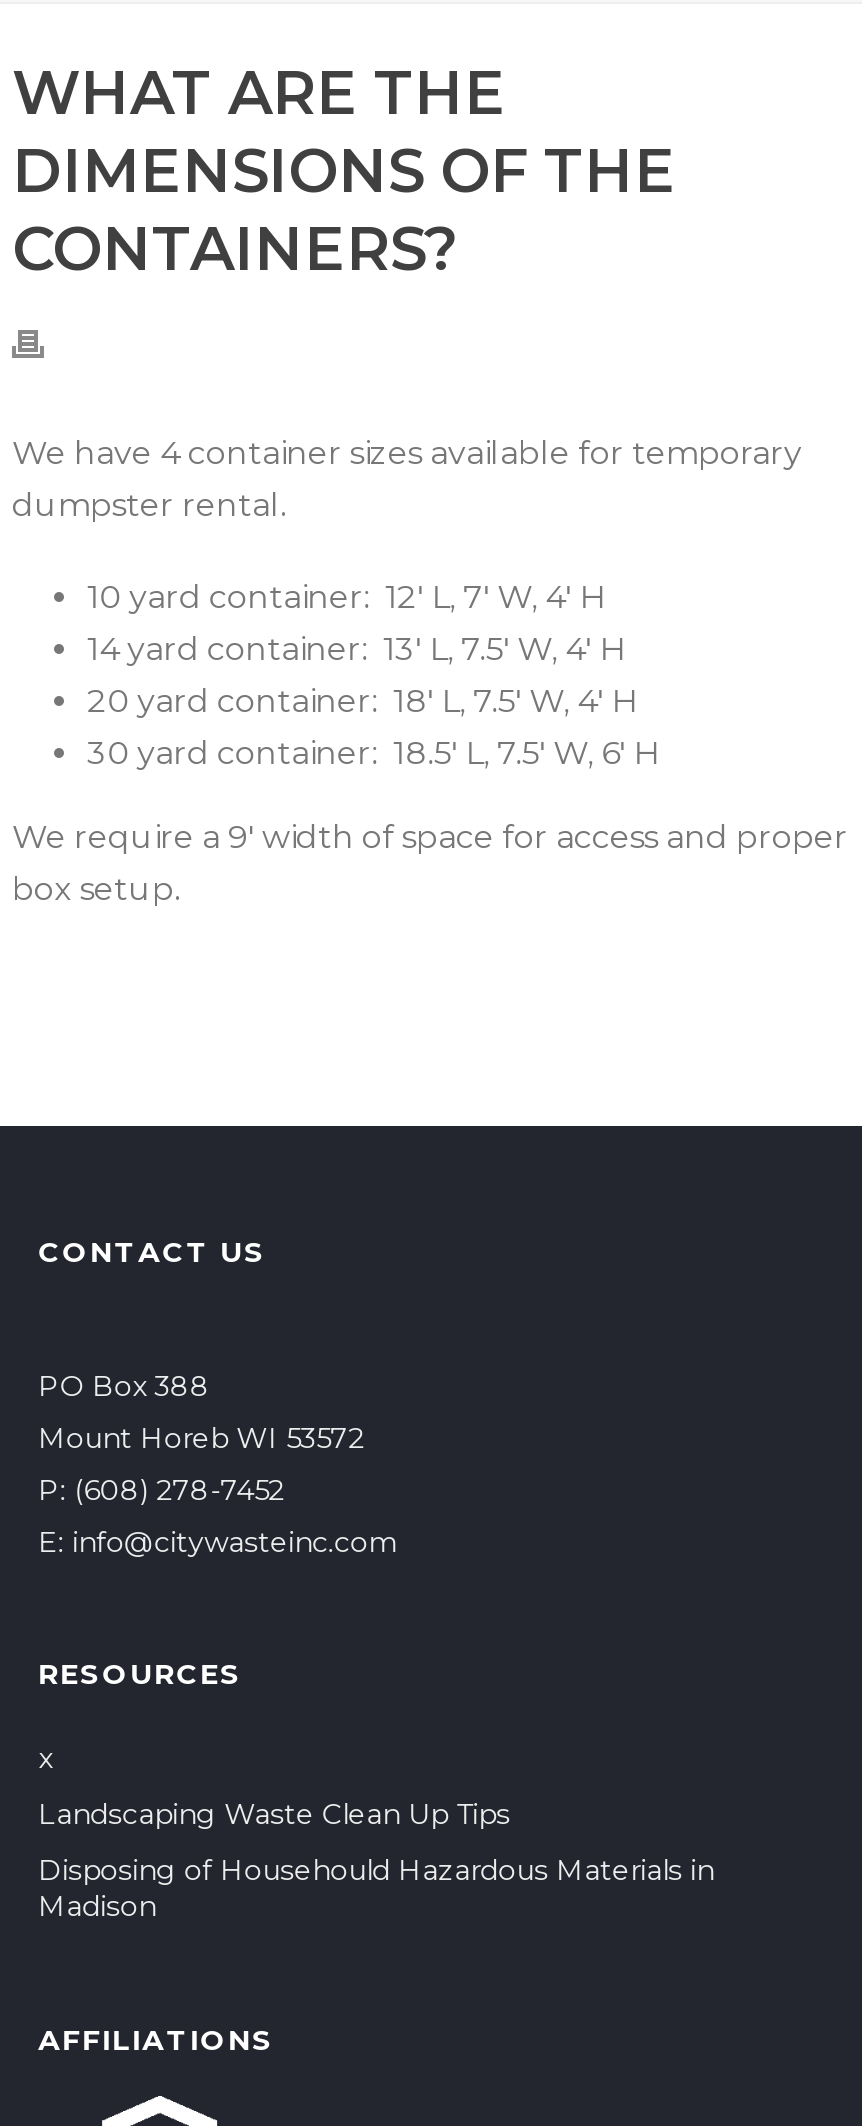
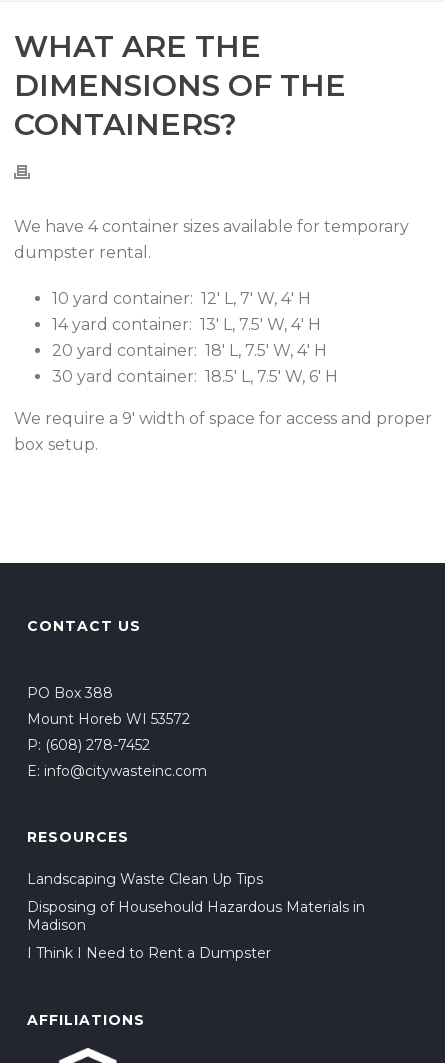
- x

moved up: Landscaping Waste Clean Up Tips | Disposing of Househould Hazardous Materials in | Madison

+ I Think I Need to Rent a Dumpster
